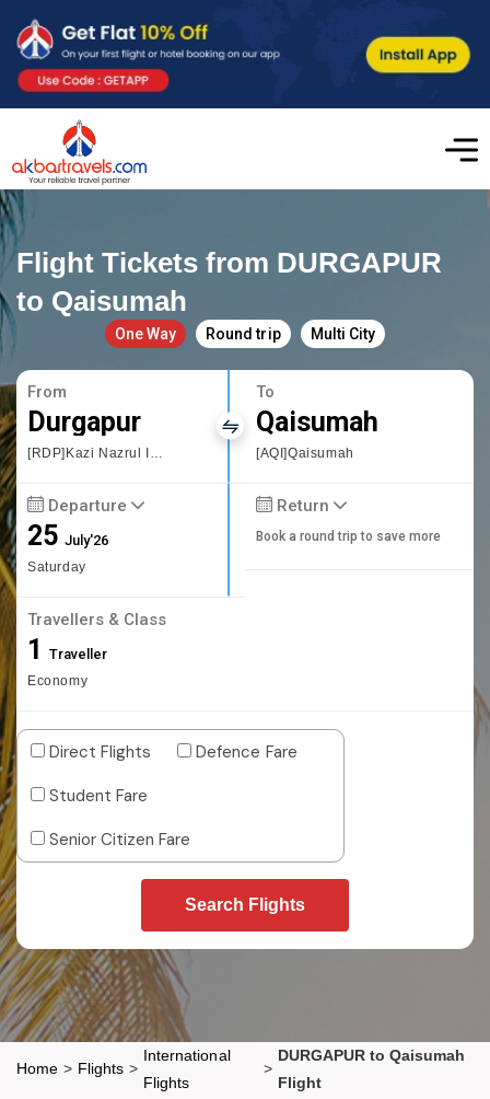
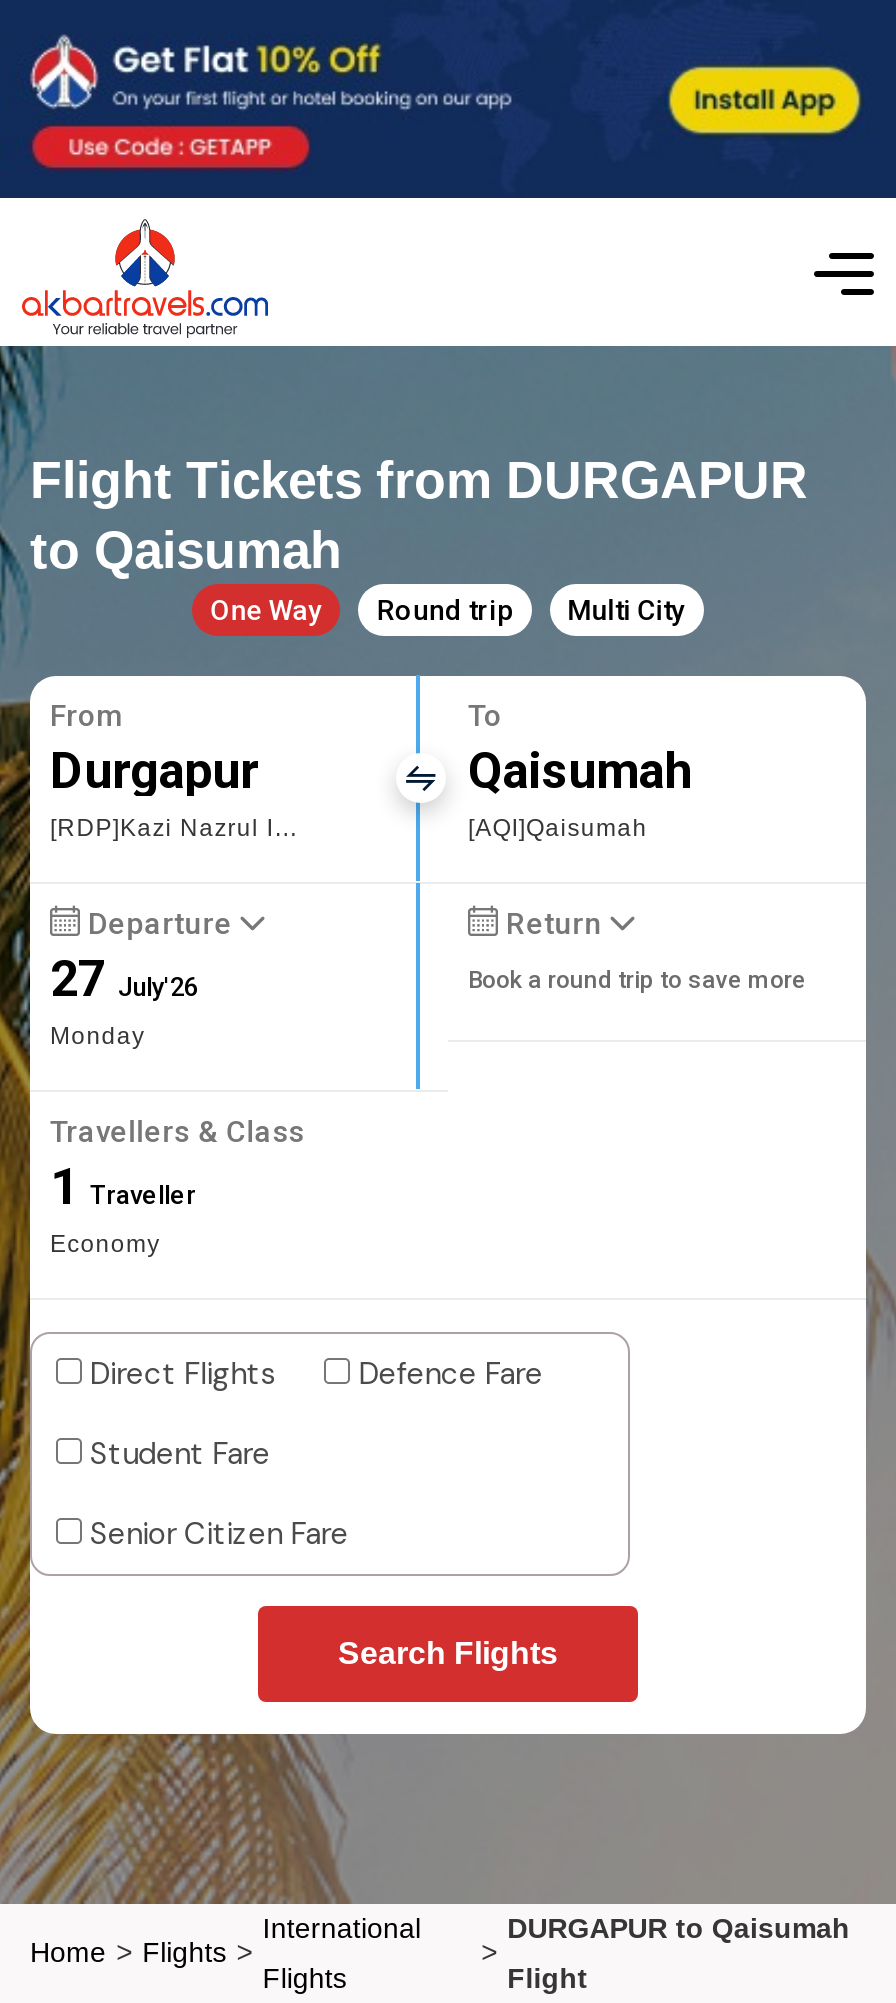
- 25 July'26
- Saturday
+ 27 July'26
+ Monday
